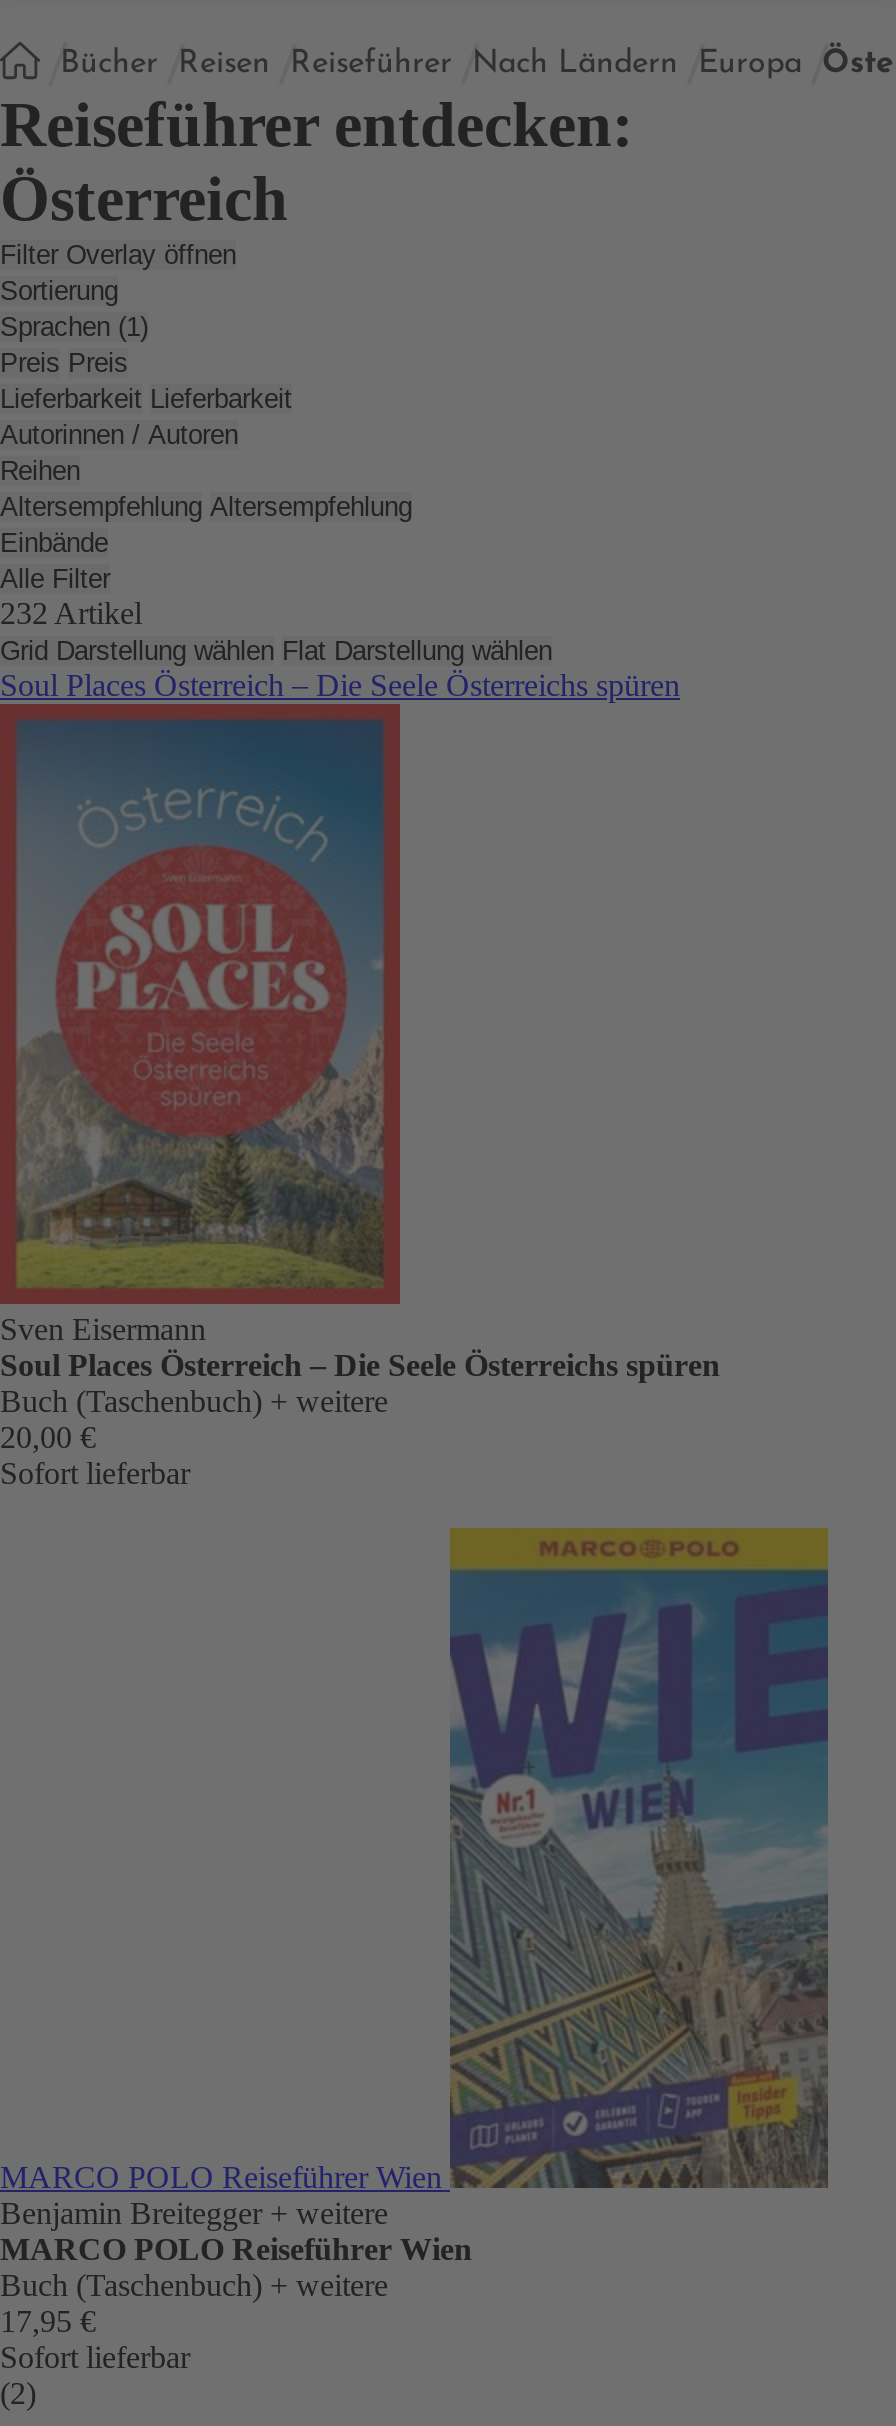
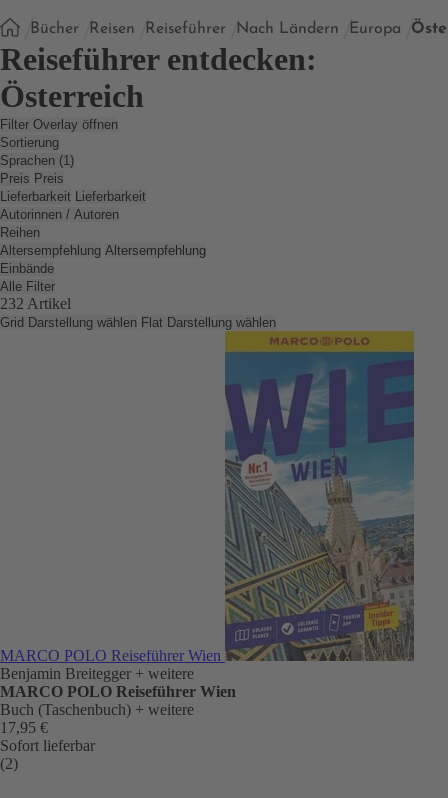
- Soul Places Österreich – Die Seele Österreichs spüren

- [image]
- Sven Eisermann
- Soul Places Österreich – Die Seele Österreichs spüren
- Buch (Taschenbuch) + weitere
- 20,00 €
- Sofort lieferbar
